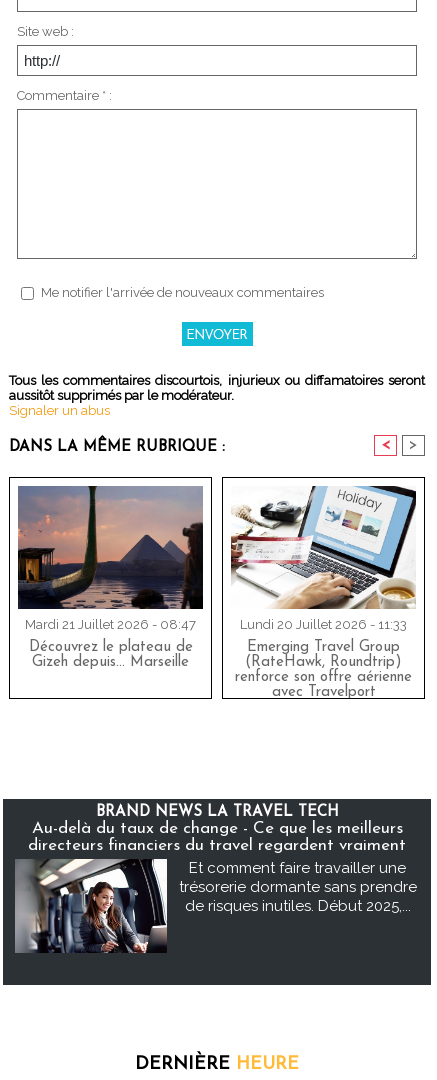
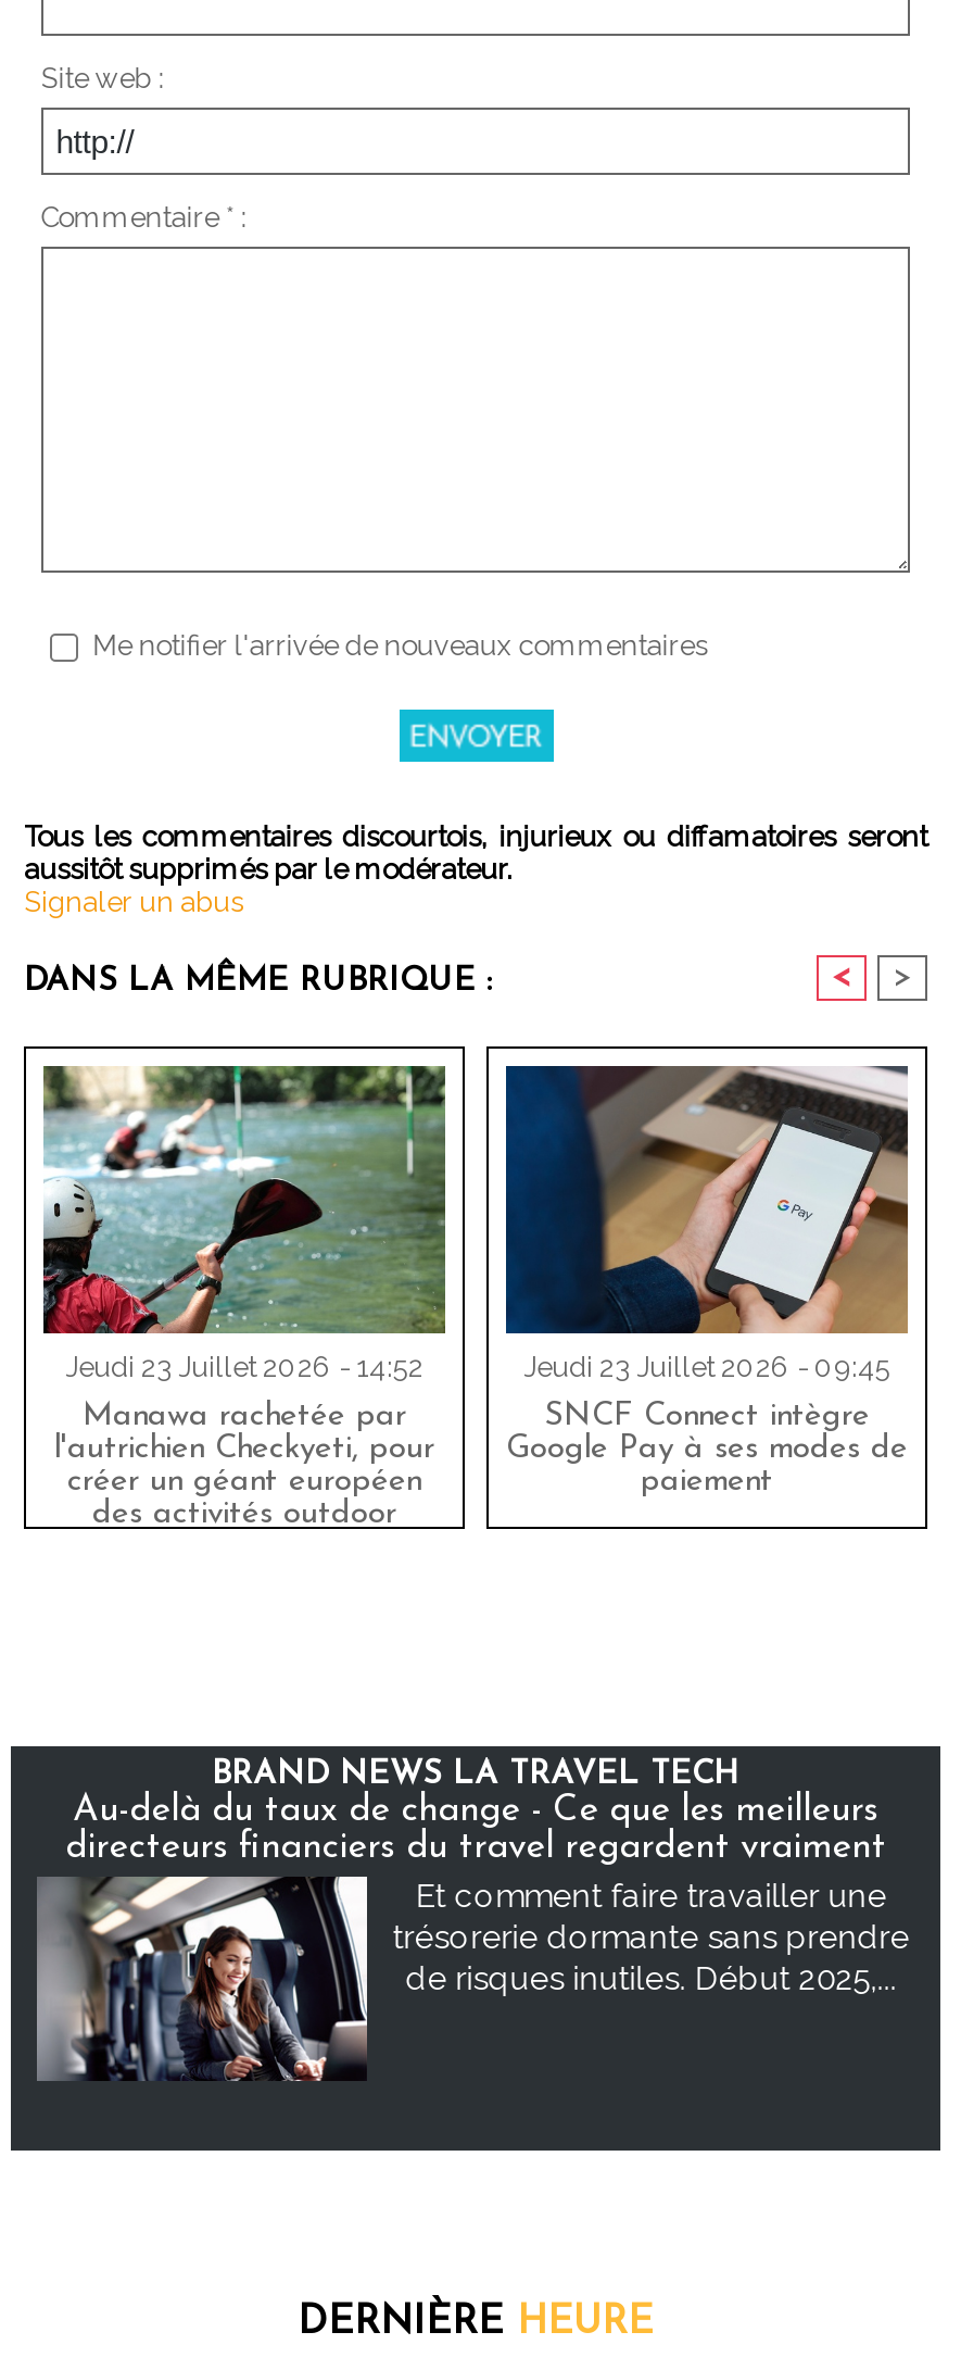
- [image]
- Mardi 21 Juillet 2026 - 08:47
+ [image]
+ Jeudi 23 Juillet 2026 - 14:52

- [image]
- Lundi 20 Juillet 2026 - 11:33
+ [image]
+ Jeudi 23 Juillet 2026 - 09:45

- Découvrez le plateau de
- Gizeh depuis... Marseille
+ Manawa rachetée par
+ l'autrichien Checkyeti, pour
+ créer un géant européen
+ des activités outdoor

- Emerging Travel Group
- (RateHawk, Roundtrip)
- renforce son offre aérienne
- avec Travelport
+ SNCF Connect intègre
+ Google Pay à ses modes de
+ paiement
